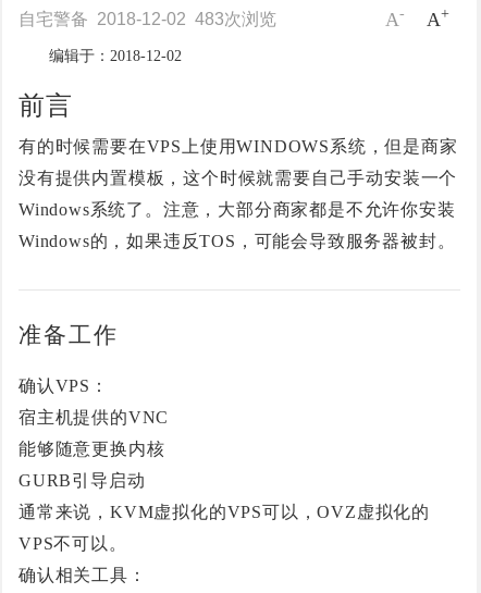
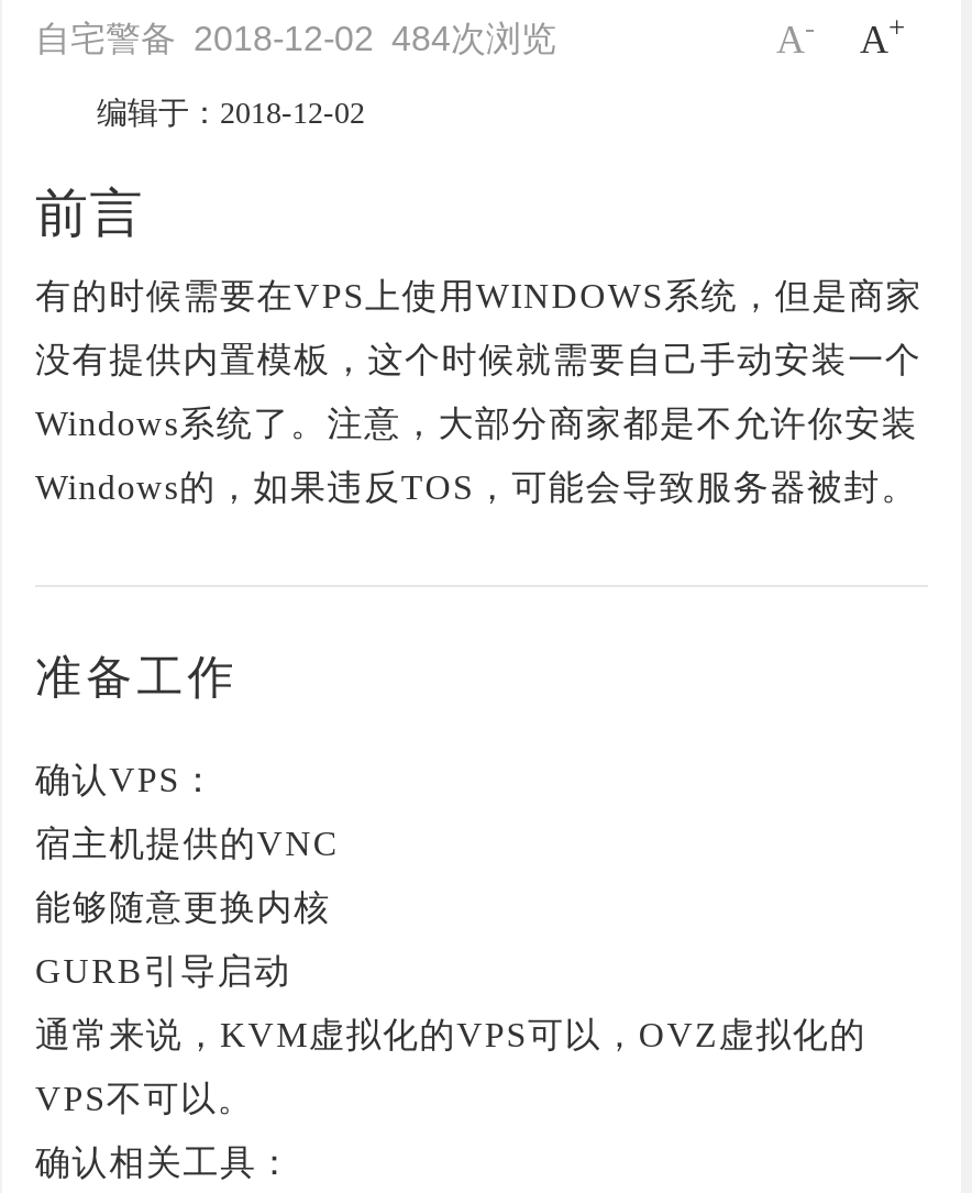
- 自宅警备 2018-12-02 483次浏览
+ 自宅警备 2018-12-02 484次浏览
